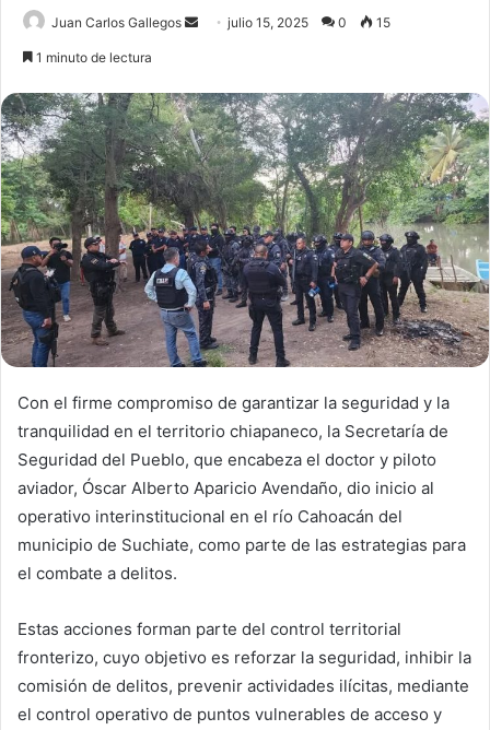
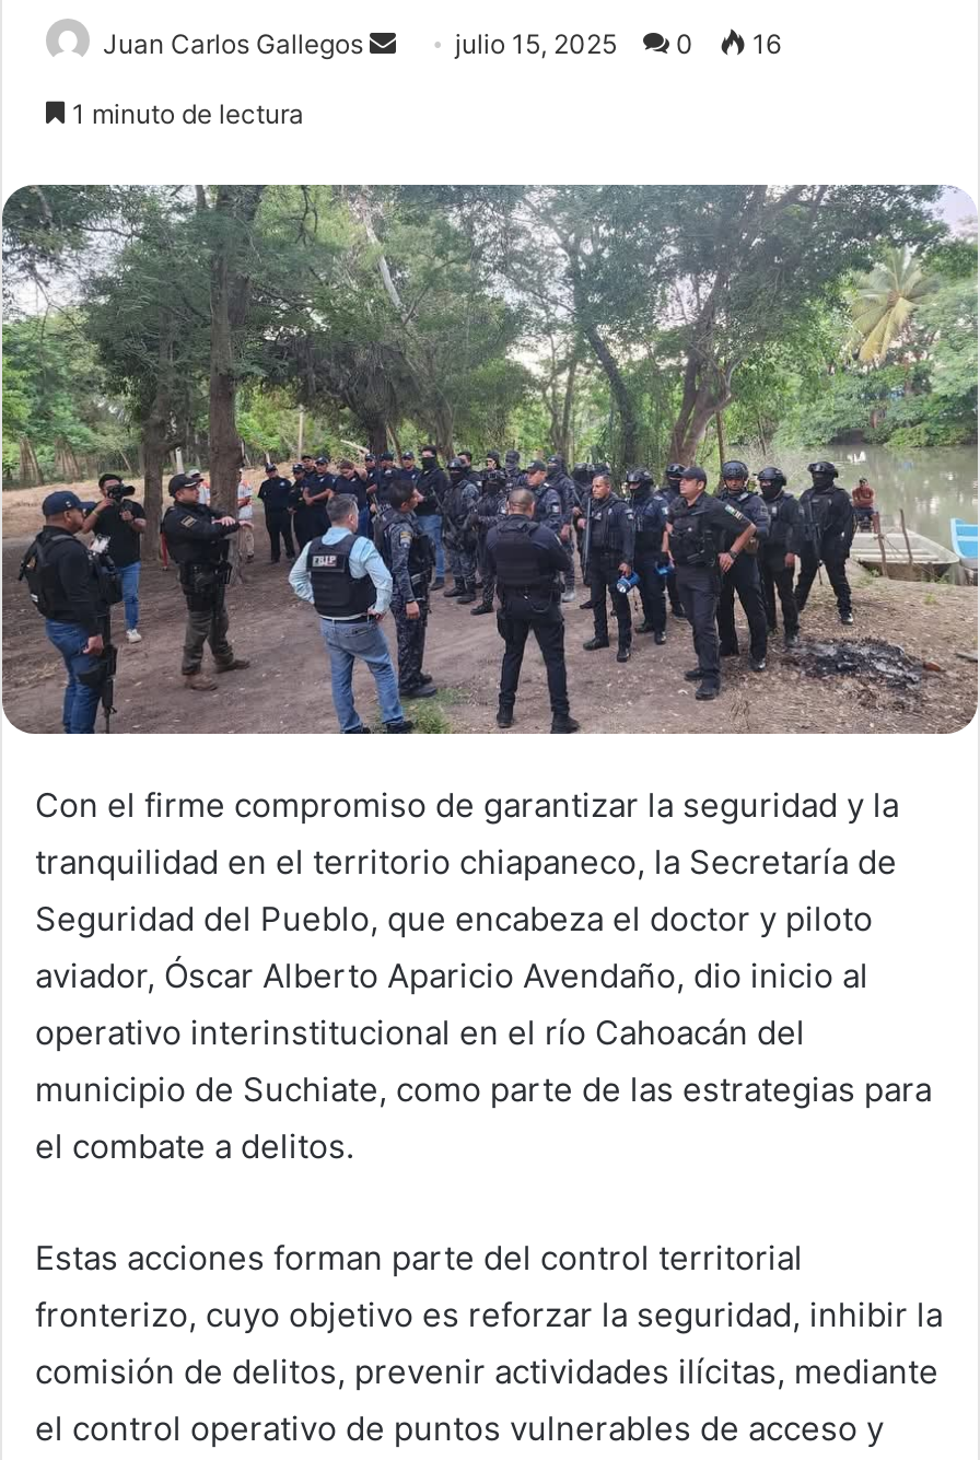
- 15
+ 16
